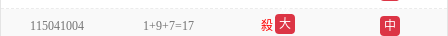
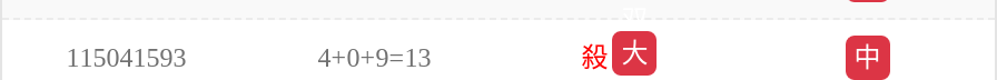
- 115041004
+ 115041593

- 1+9+7=17
+ 4+0+9=13
